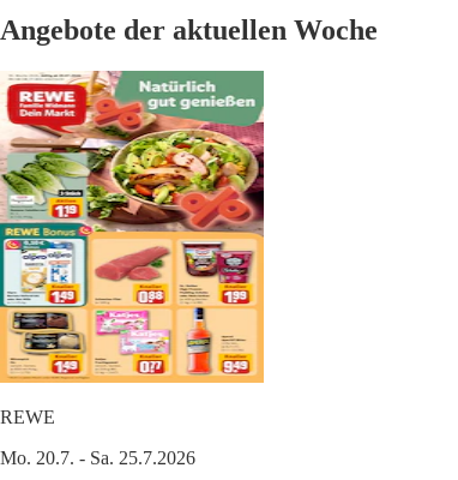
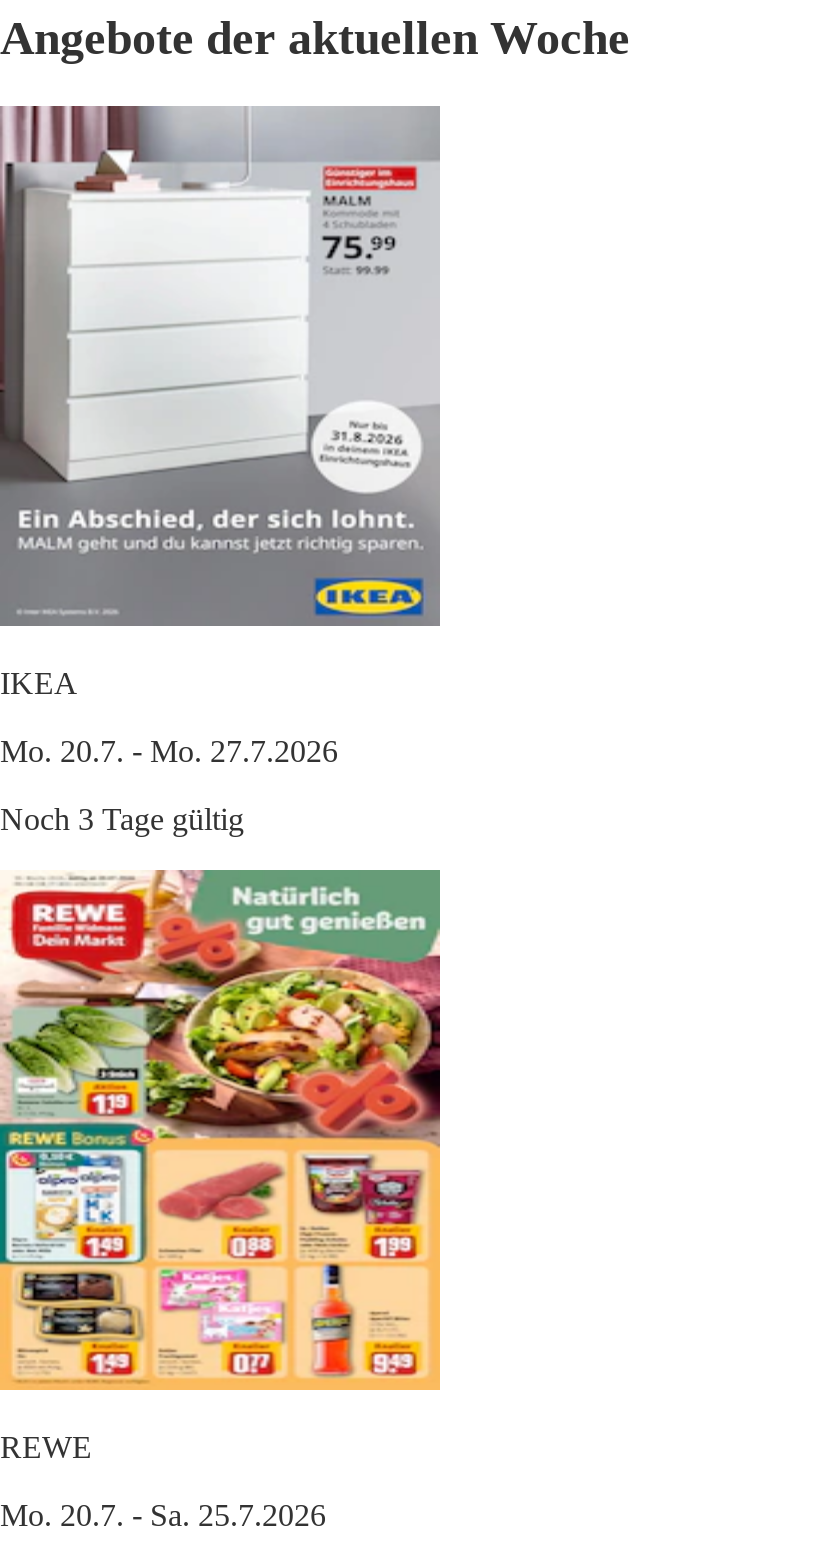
+ [image]
+ IKEA
+ Mo. 20.7. - Mo. 27.7.2026
+ Noch 3 Tage gültig
